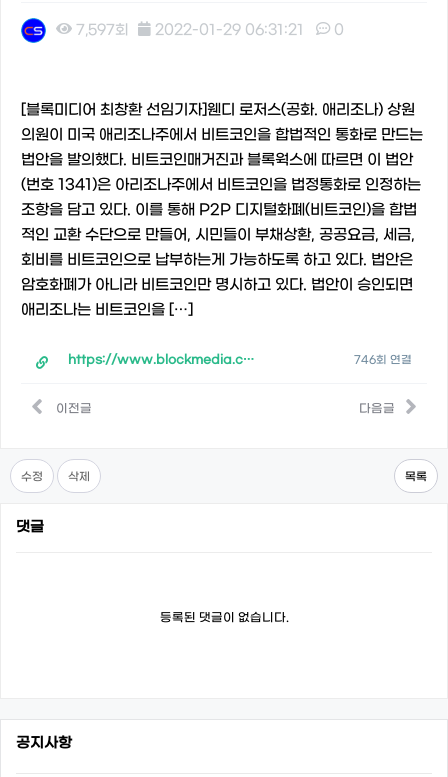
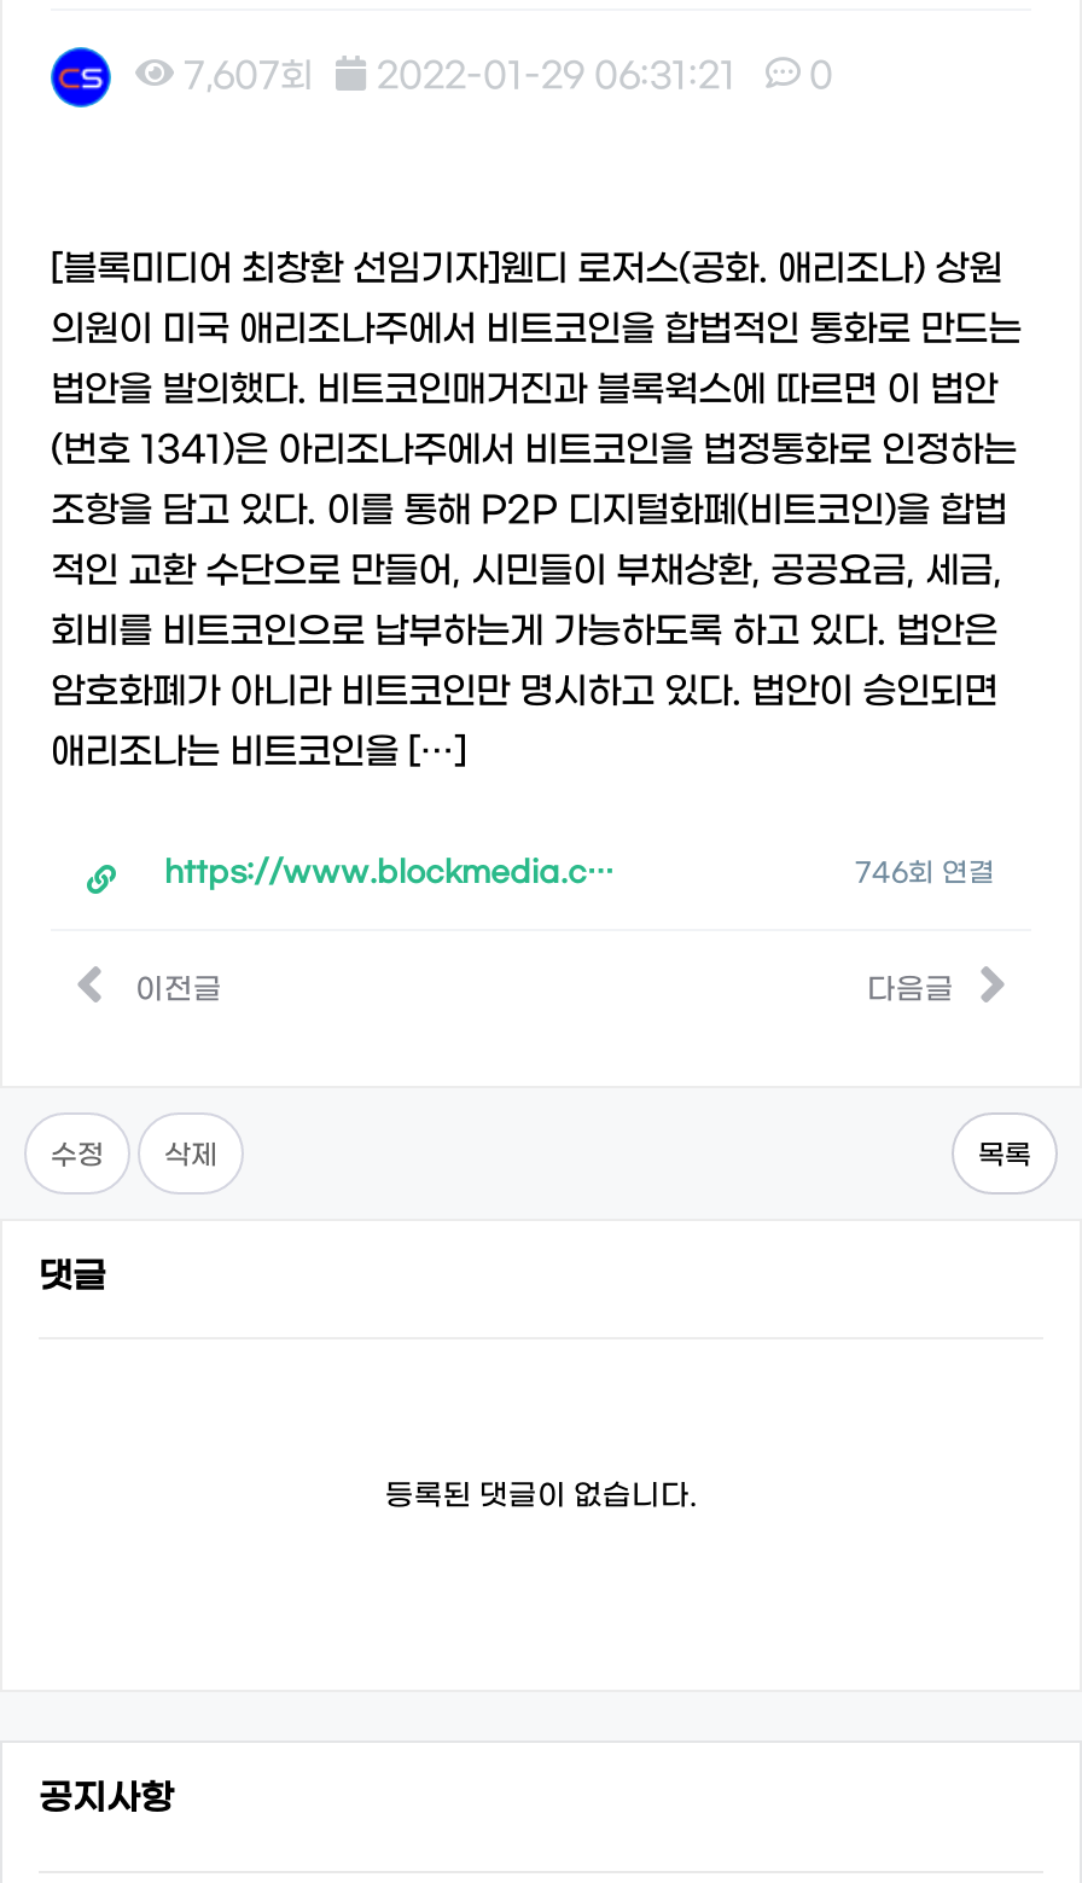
- 7,597회 2022-01-29 06:31:21 0
+ 7,607회 2022-01-29 06:31:21 0
